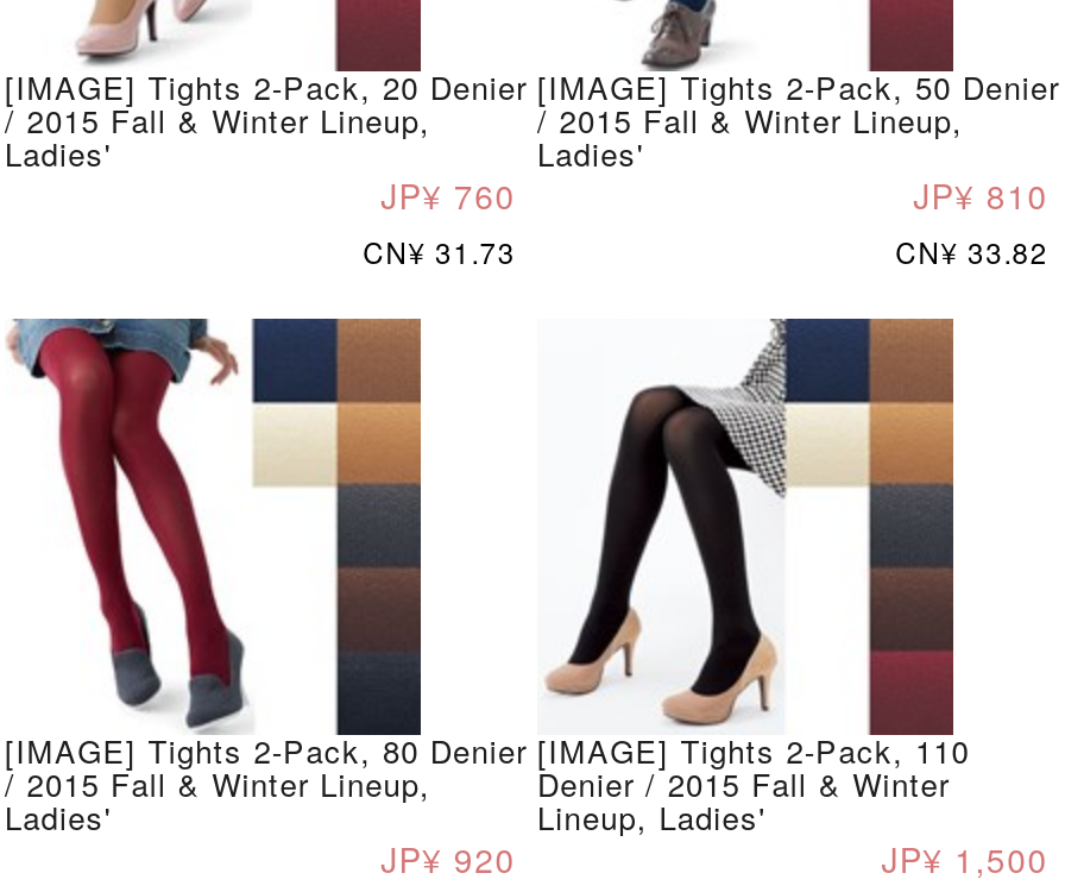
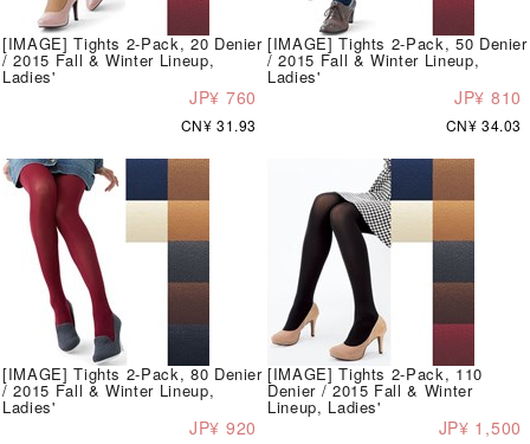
- CN¥ 31.73
+ CN¥ 31.93

- CN¥ 33.82
+ CN¥ 34.03
